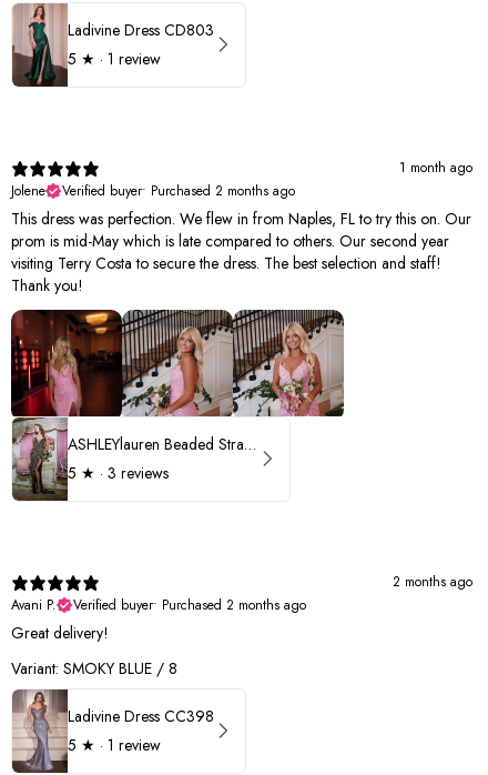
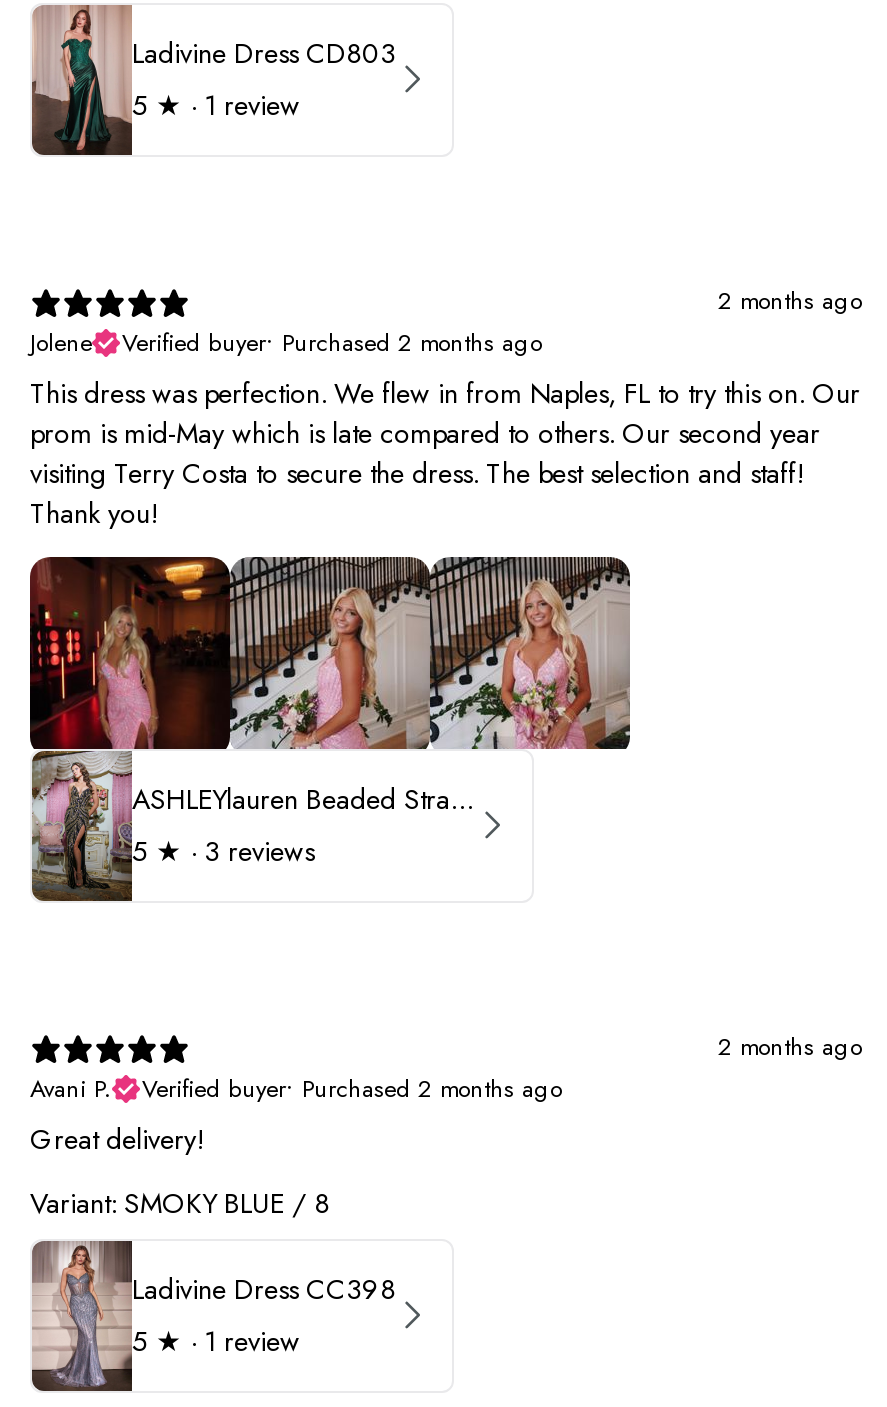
- 1 month ago
+ 2 months ago
